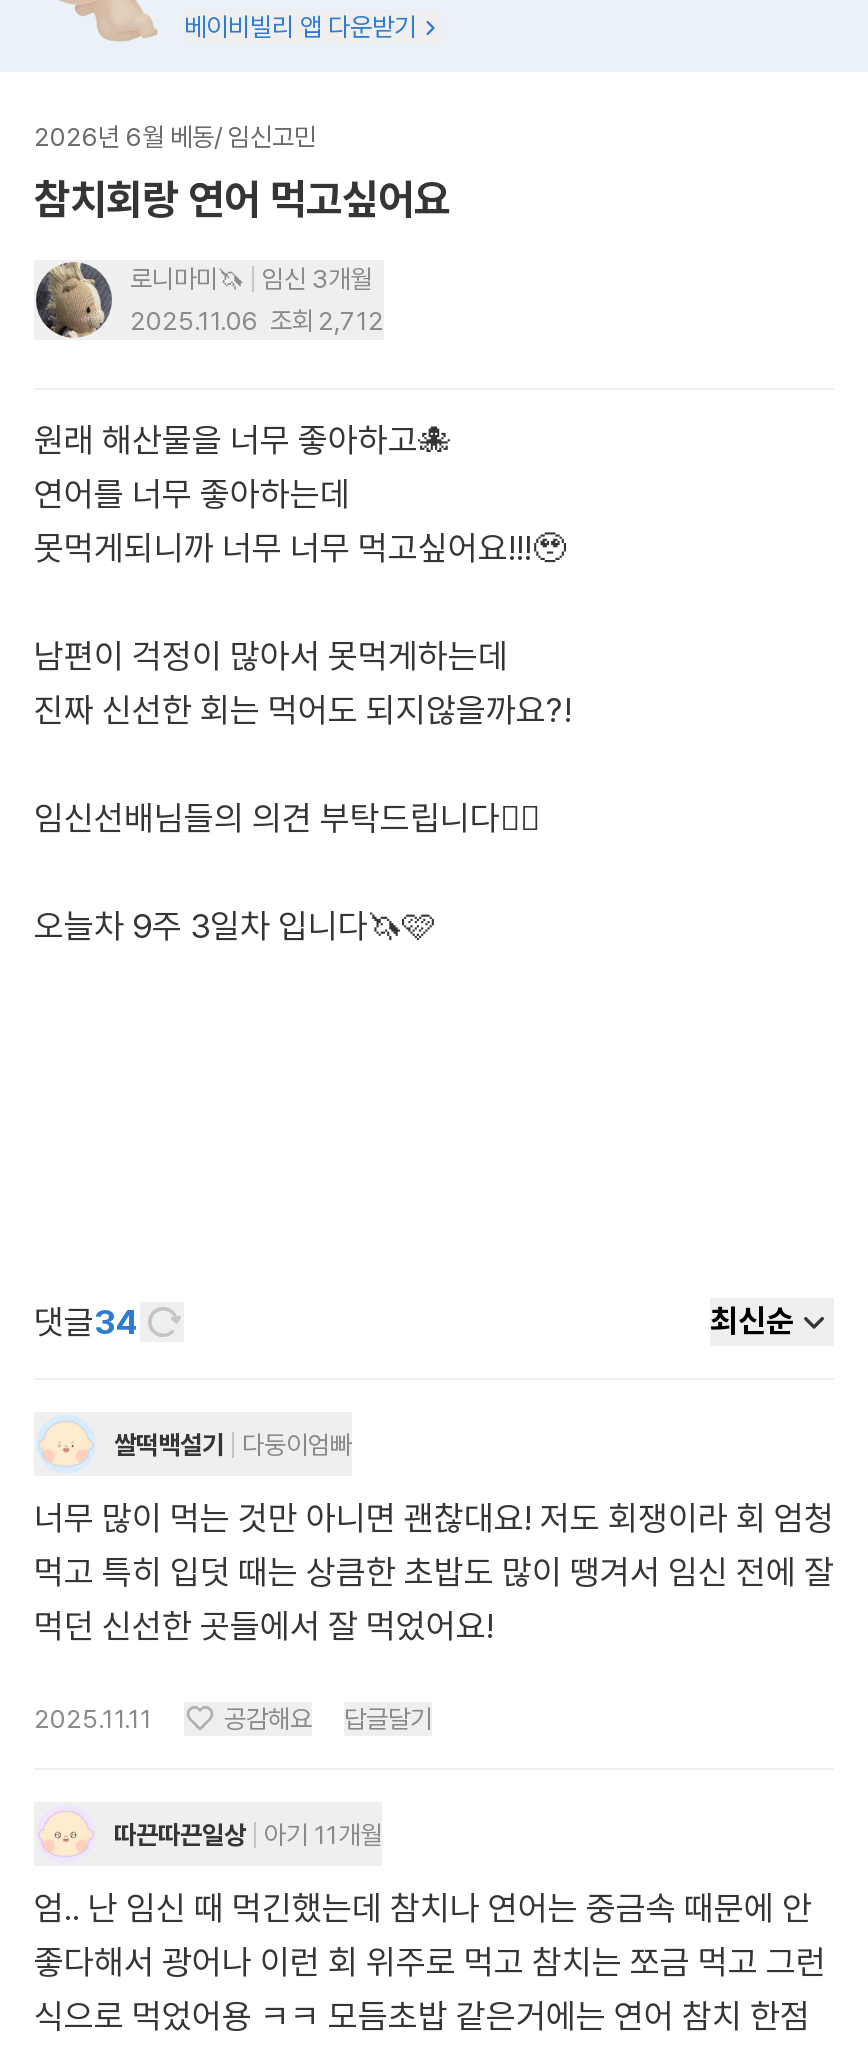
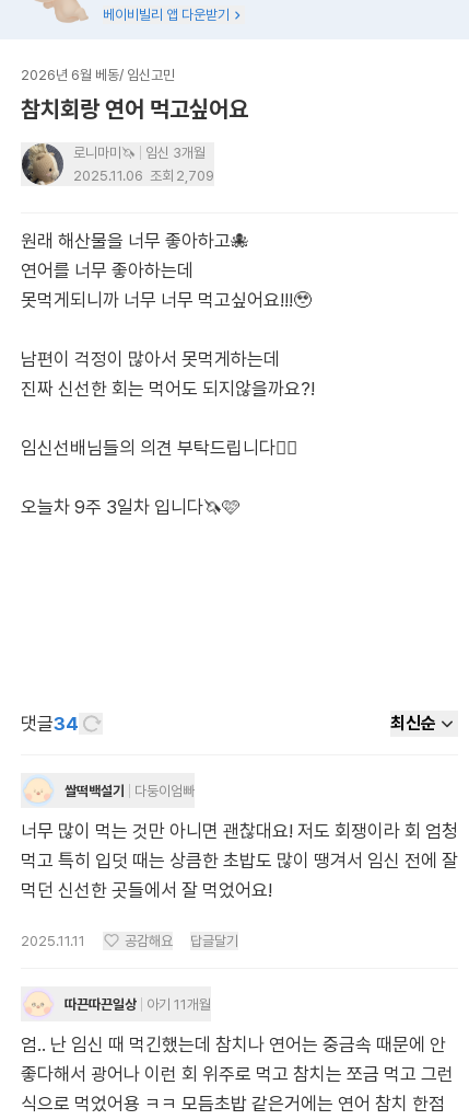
- 2025.11.06 조회 2,712
+ 2025.11.06 조회 2,709
